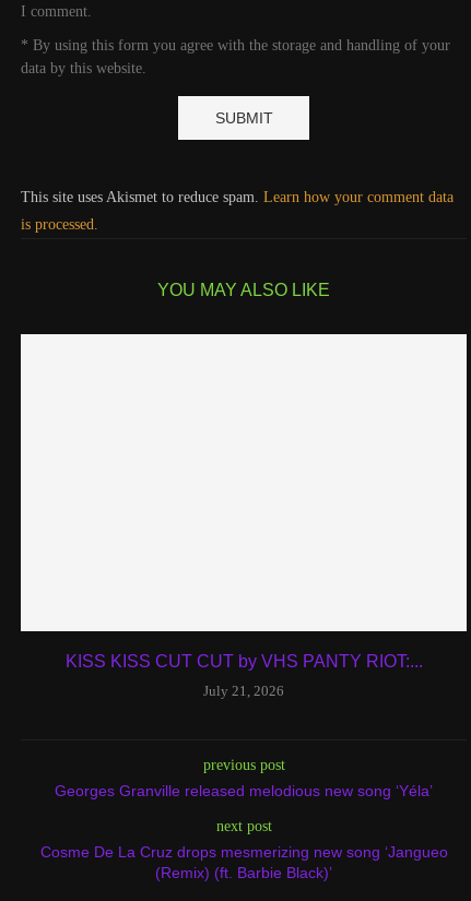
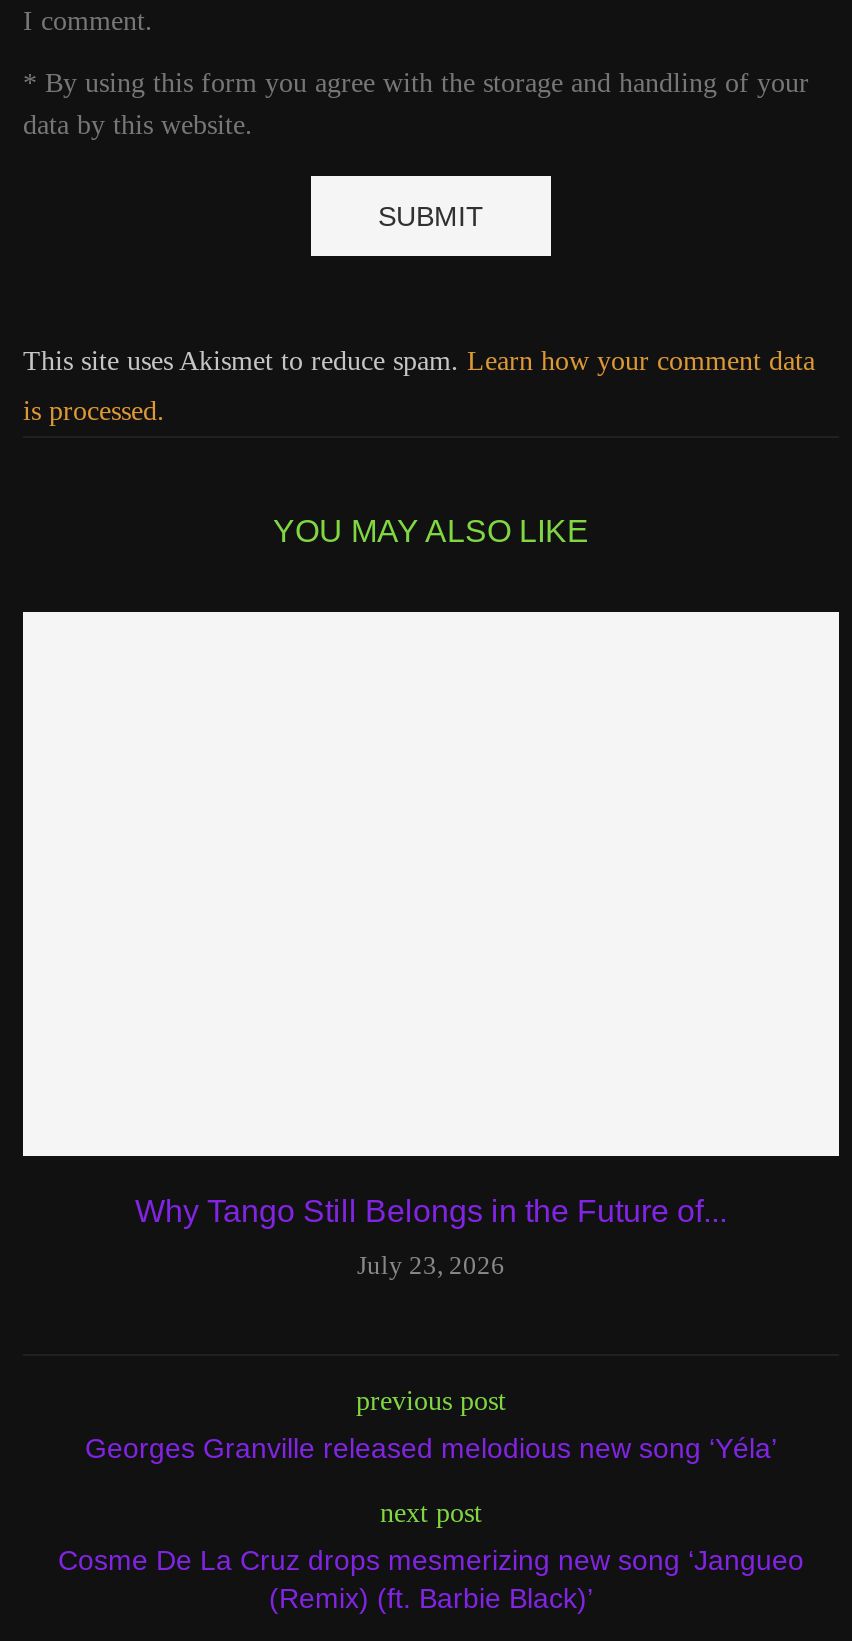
- KISS KISS CUT CUT by VHS PANTY RIOT:...
+ Why Tango Still Belongs in the Future of...

- July 21, 2026
+ July 23, 2026
